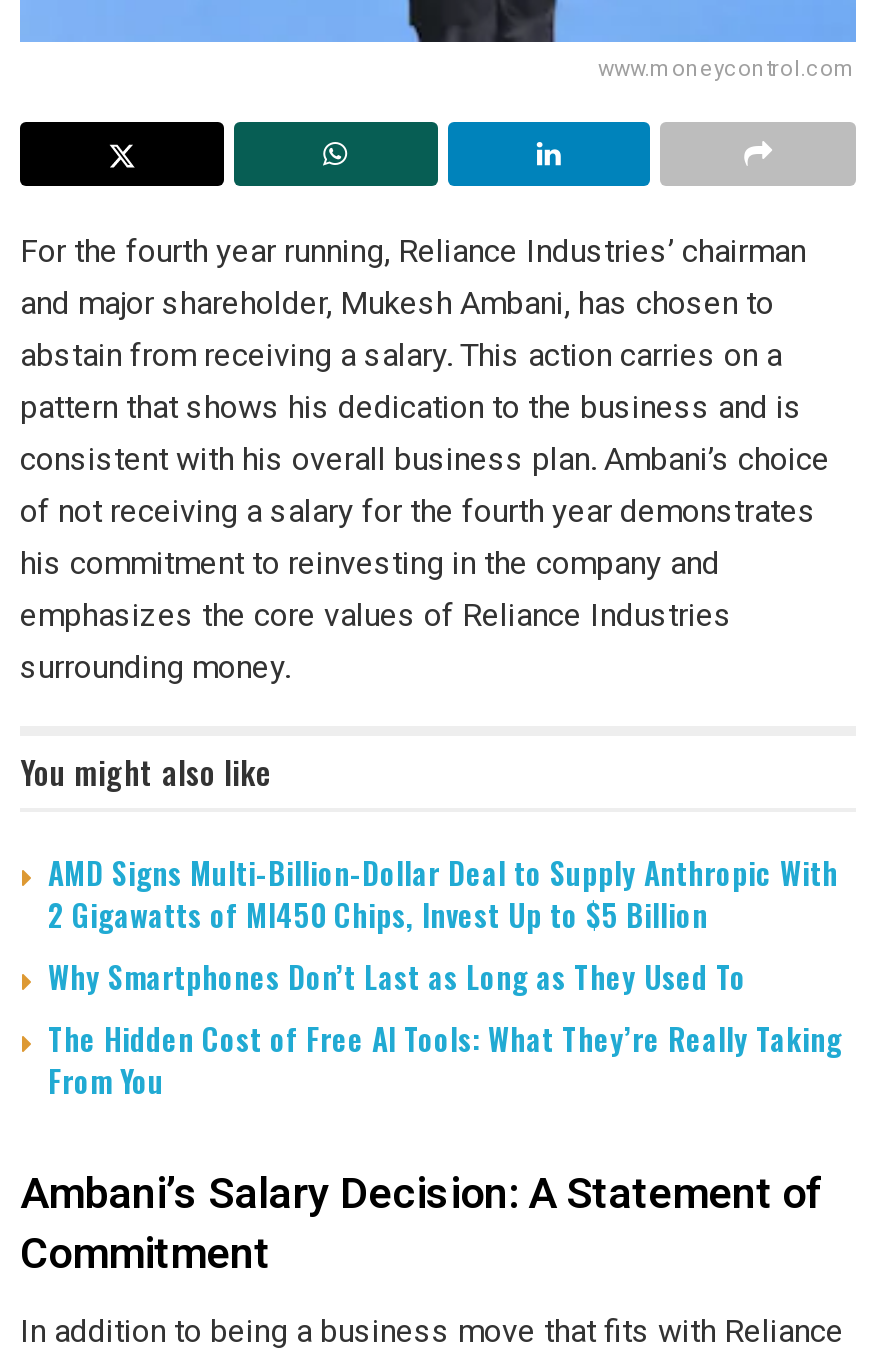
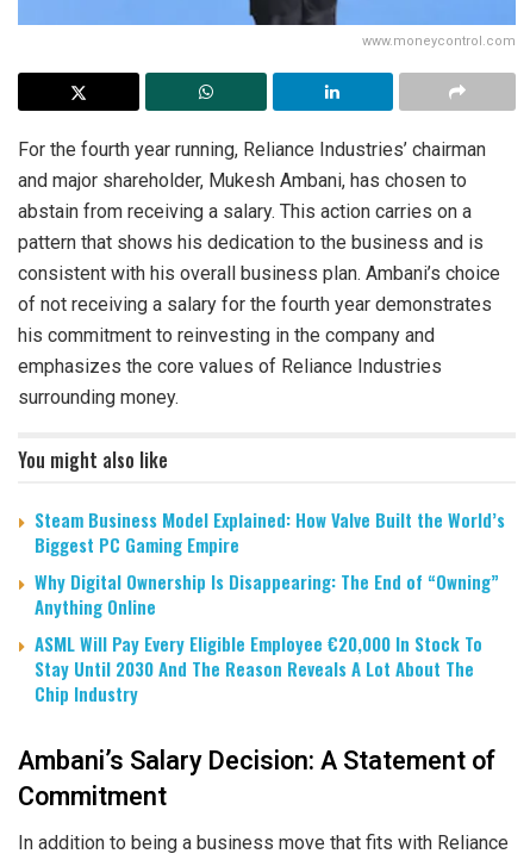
- AMD Signs Multi-Billion-Dollar Deal to Supply Anthropic With
- 2 Gigawatts of MI450 Chips, Invest Up to $5 Billion
- Why Smartphones Don’t Last as Long as They Used To
- The Hidden Cost of Free AI Tools: What They’re Really Taking
- From You
+ Steam Business Model Explained: How Valve Built the World’s
+ Biggest PC Gaming Empire
+ Why Digital Ownership Is Disappearing: The End of “Owning”
+ Anything Online
+ ASML Will Pay Every Eligible Employee €20,000 In Stock To
+ Stay Until 2030 And The Reason Reveals A Lot About The
+ Chip Industry
